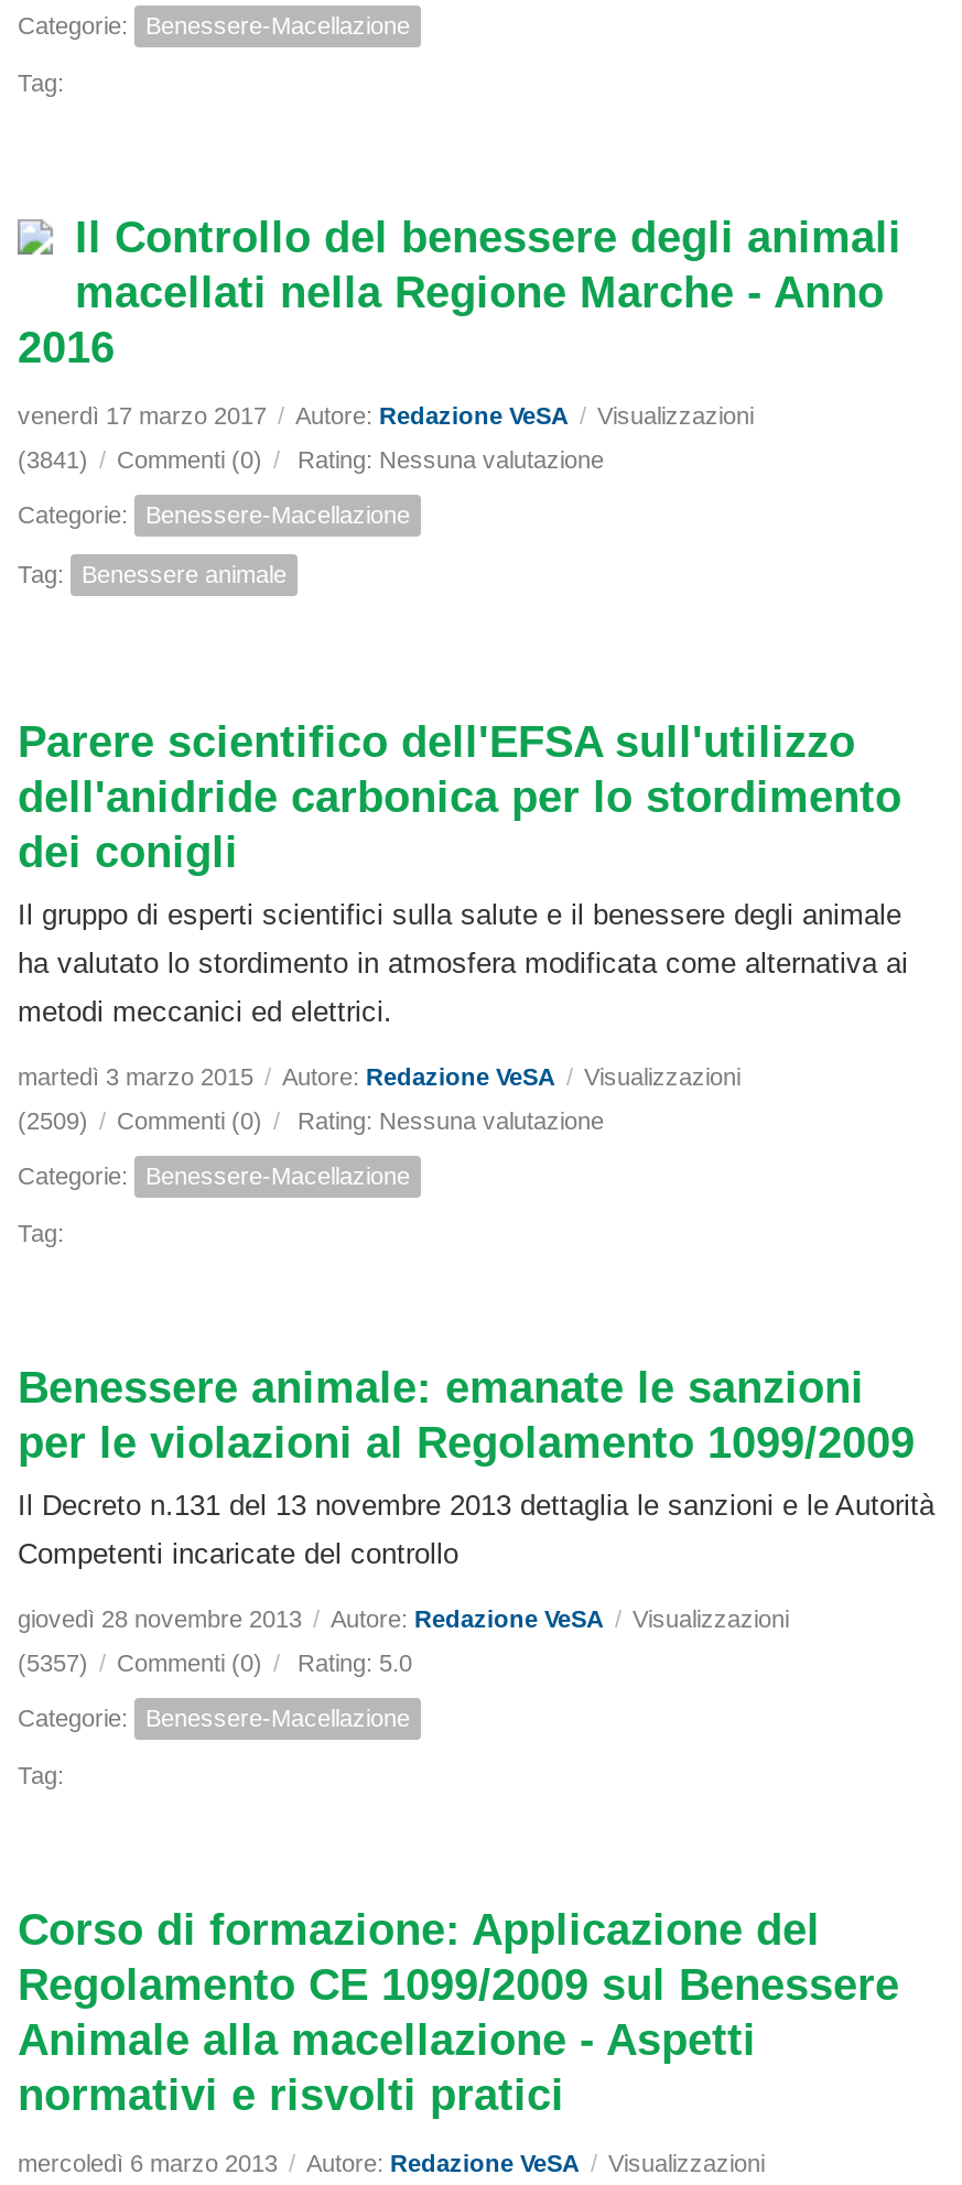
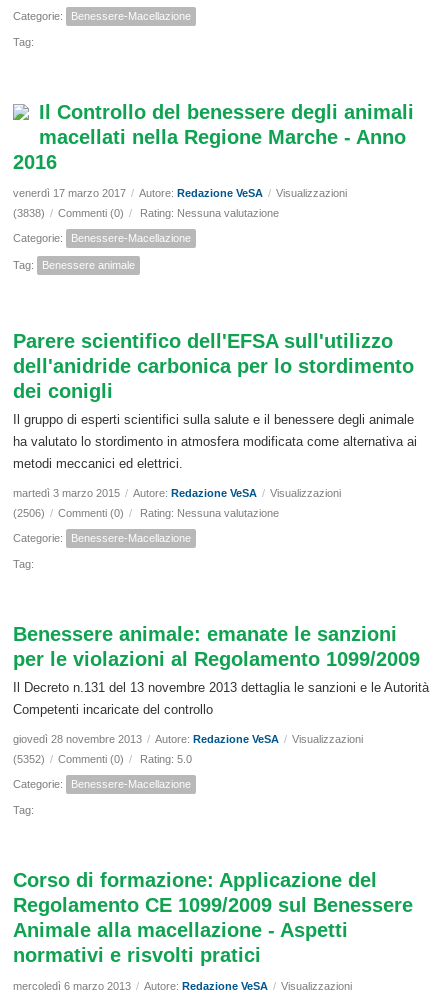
- (3841) / Commenti (0) / Rating: Nessuna valutazione
+ (3838) / Commenti (0) / Rating: Nessuna valutazione

- (2509) / Commenti (0) / Rating: Nessuna valutazione
+ (2506) / Commenti (0) / Rating: Nessuna valutazione

- (5357) / Commenti (0) / Rating: 5.0
+ (5352) / Commenti (0) / Rating: 5.0
